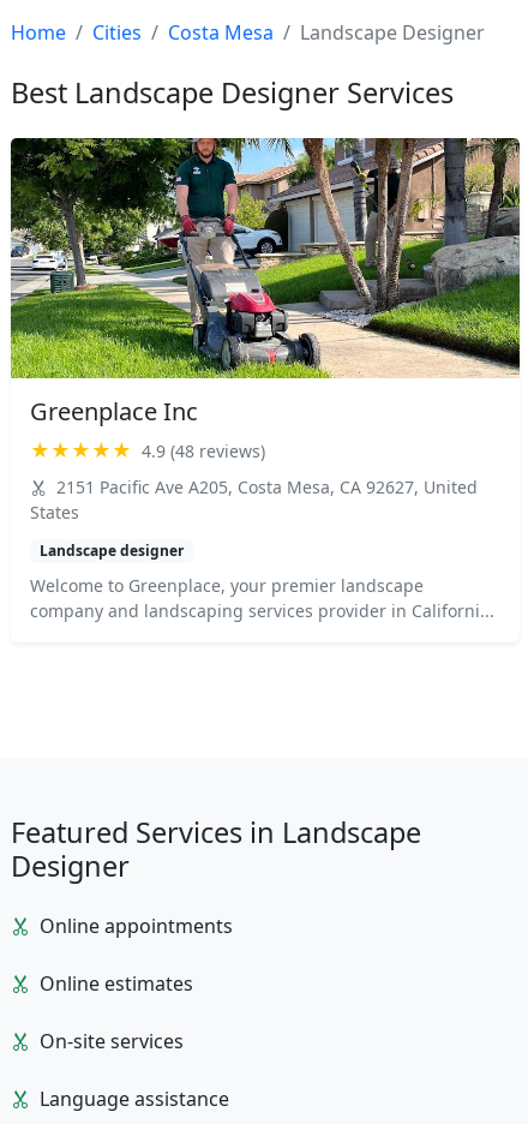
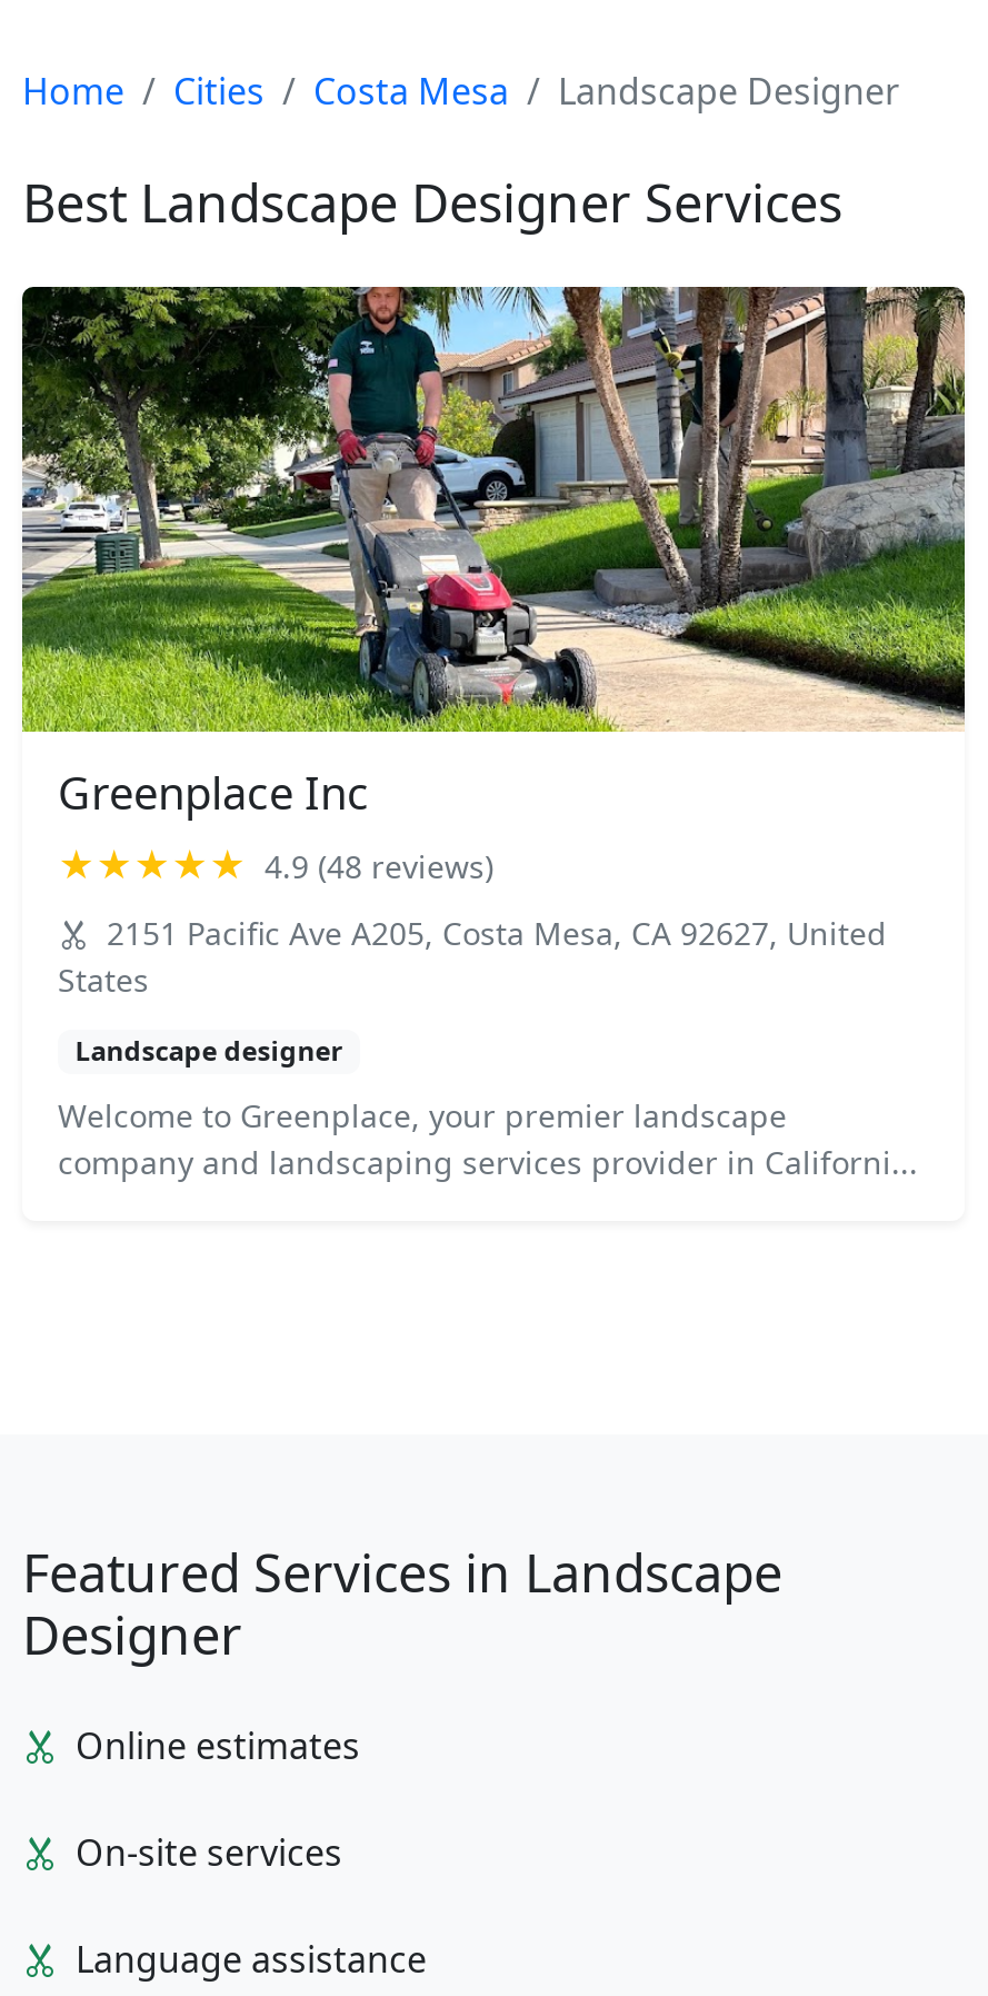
- Online appointments
